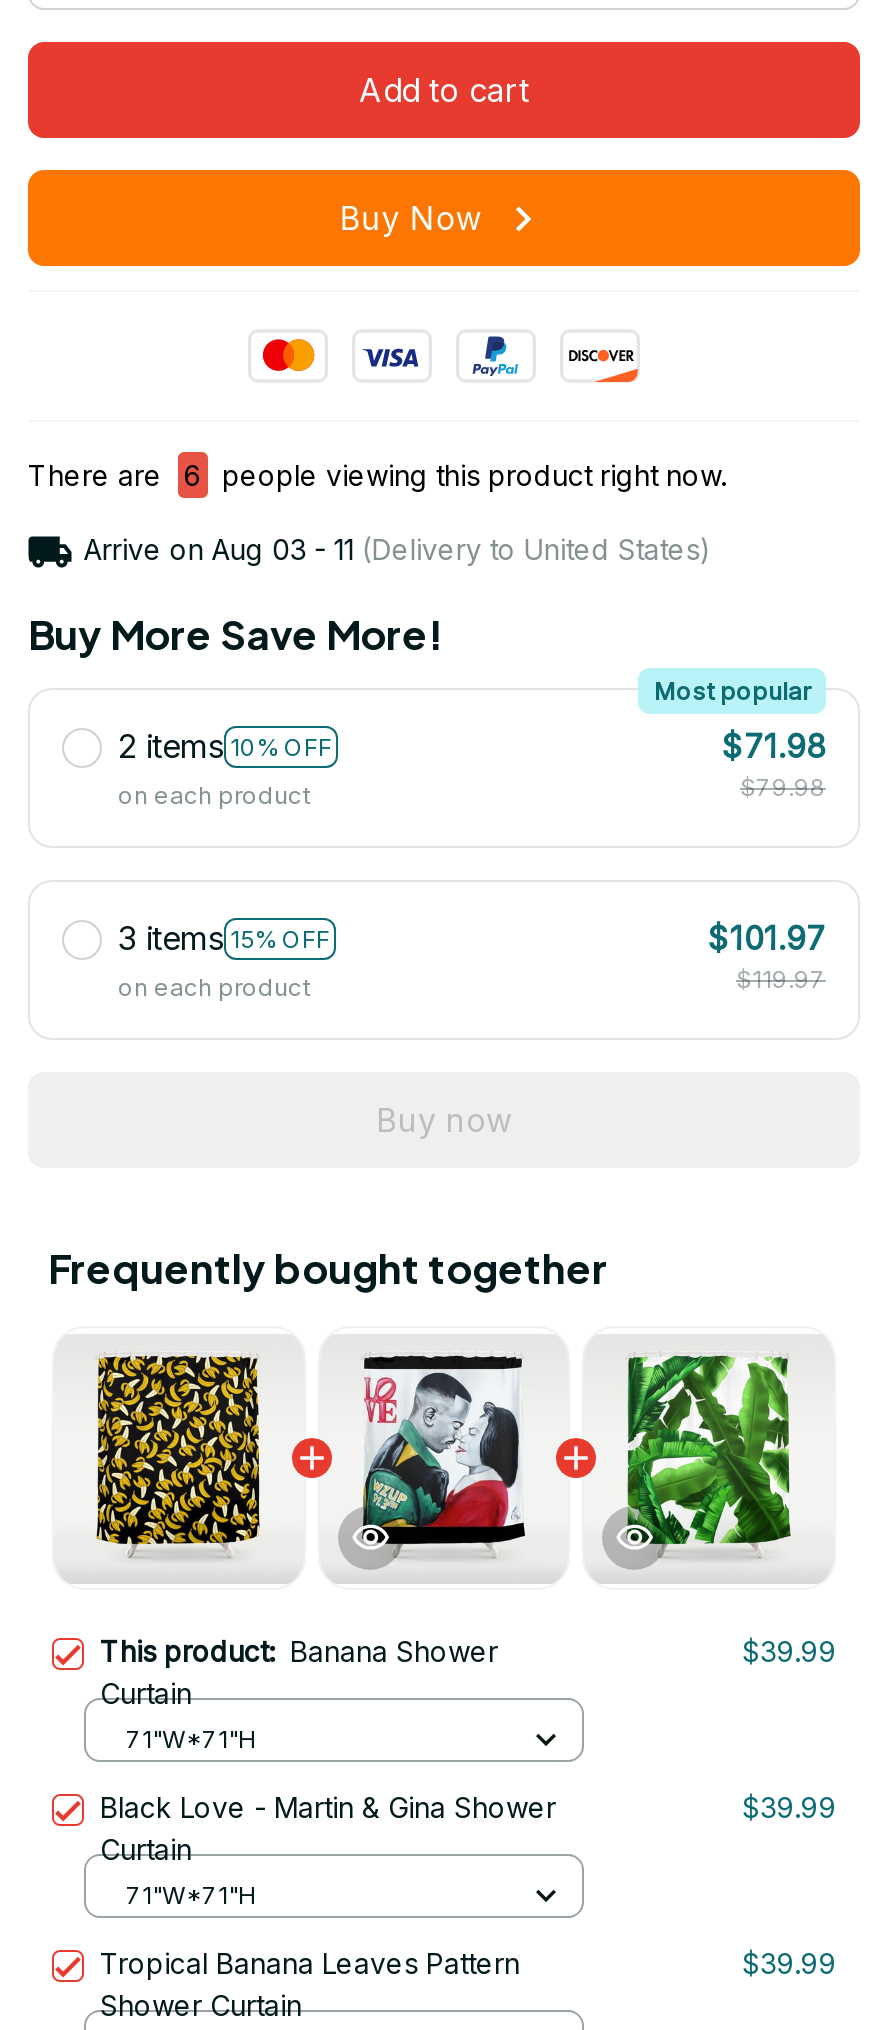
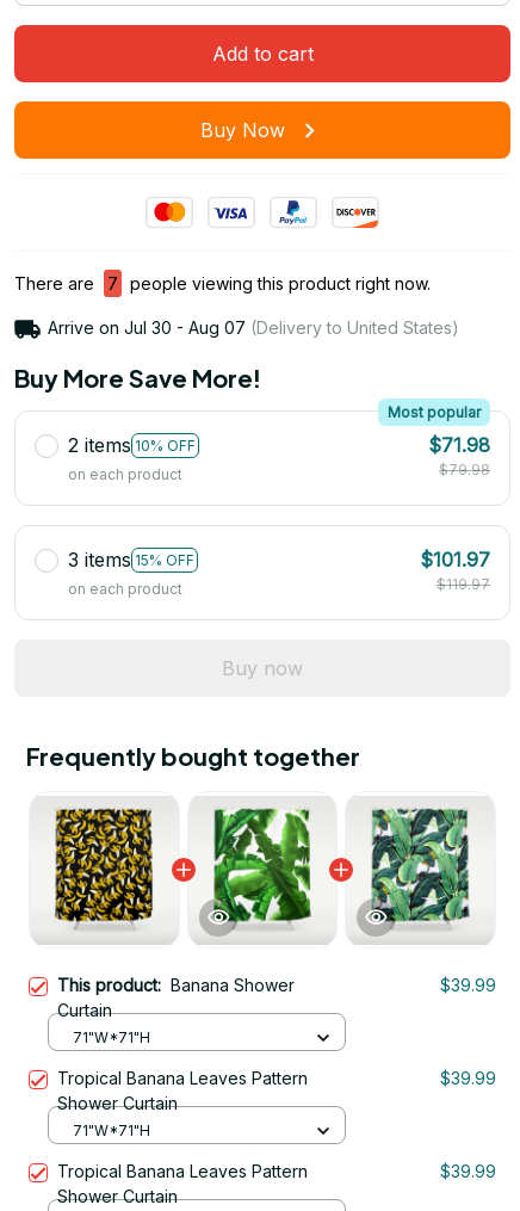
- There are 6 people viewing this product right now.
+ There are 7 people viewing this product right now.

- Arrive on Aug 03 - 11 (Delivery to United States)
+ Arrive on Jul 30 - Aug 07 (Delivery to United States)

- [image]
+ [image]

- [image]
+ [image]

- Black Love - Martin & Gina Shower
- Curtain
+ Tropical Banana Leaves Pattern
+ Shower Curtain
